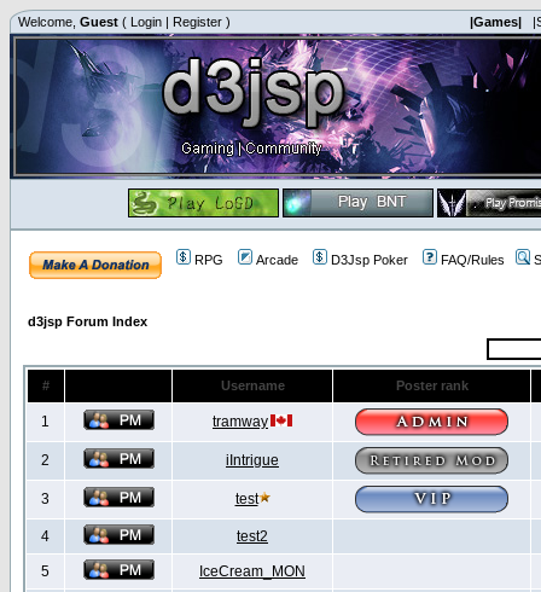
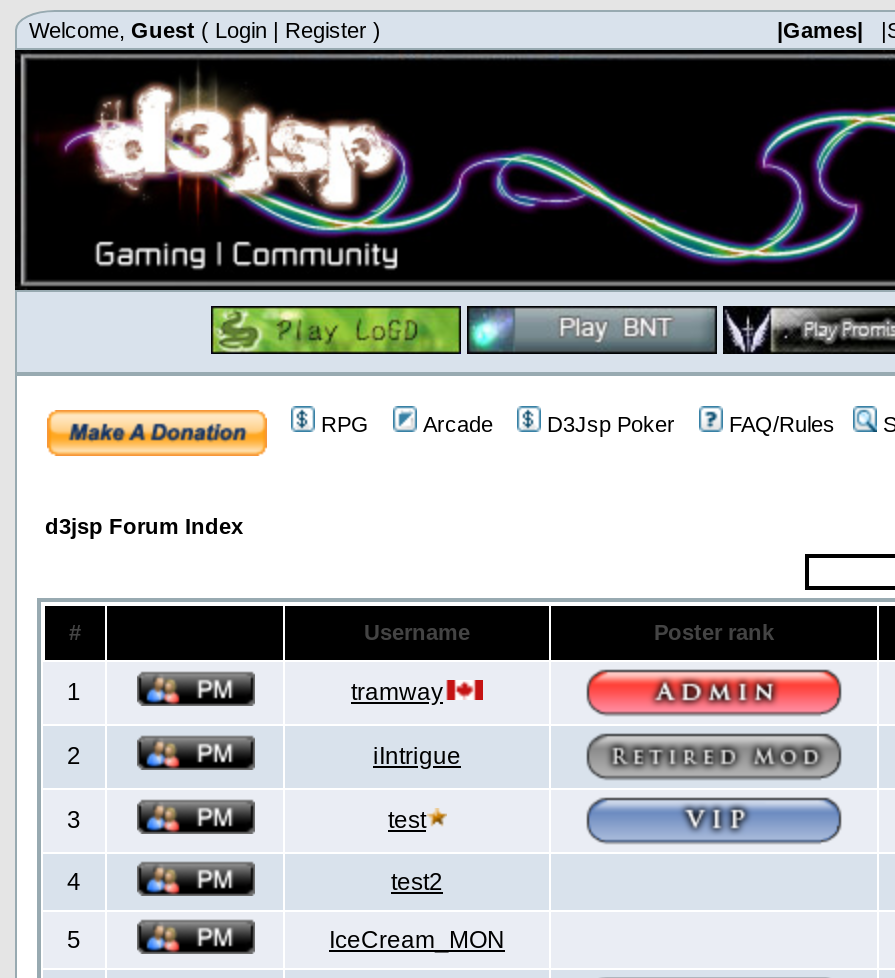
- [image]
+ [image]
